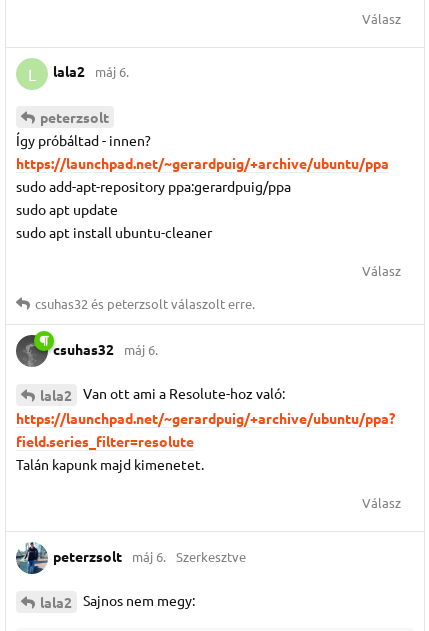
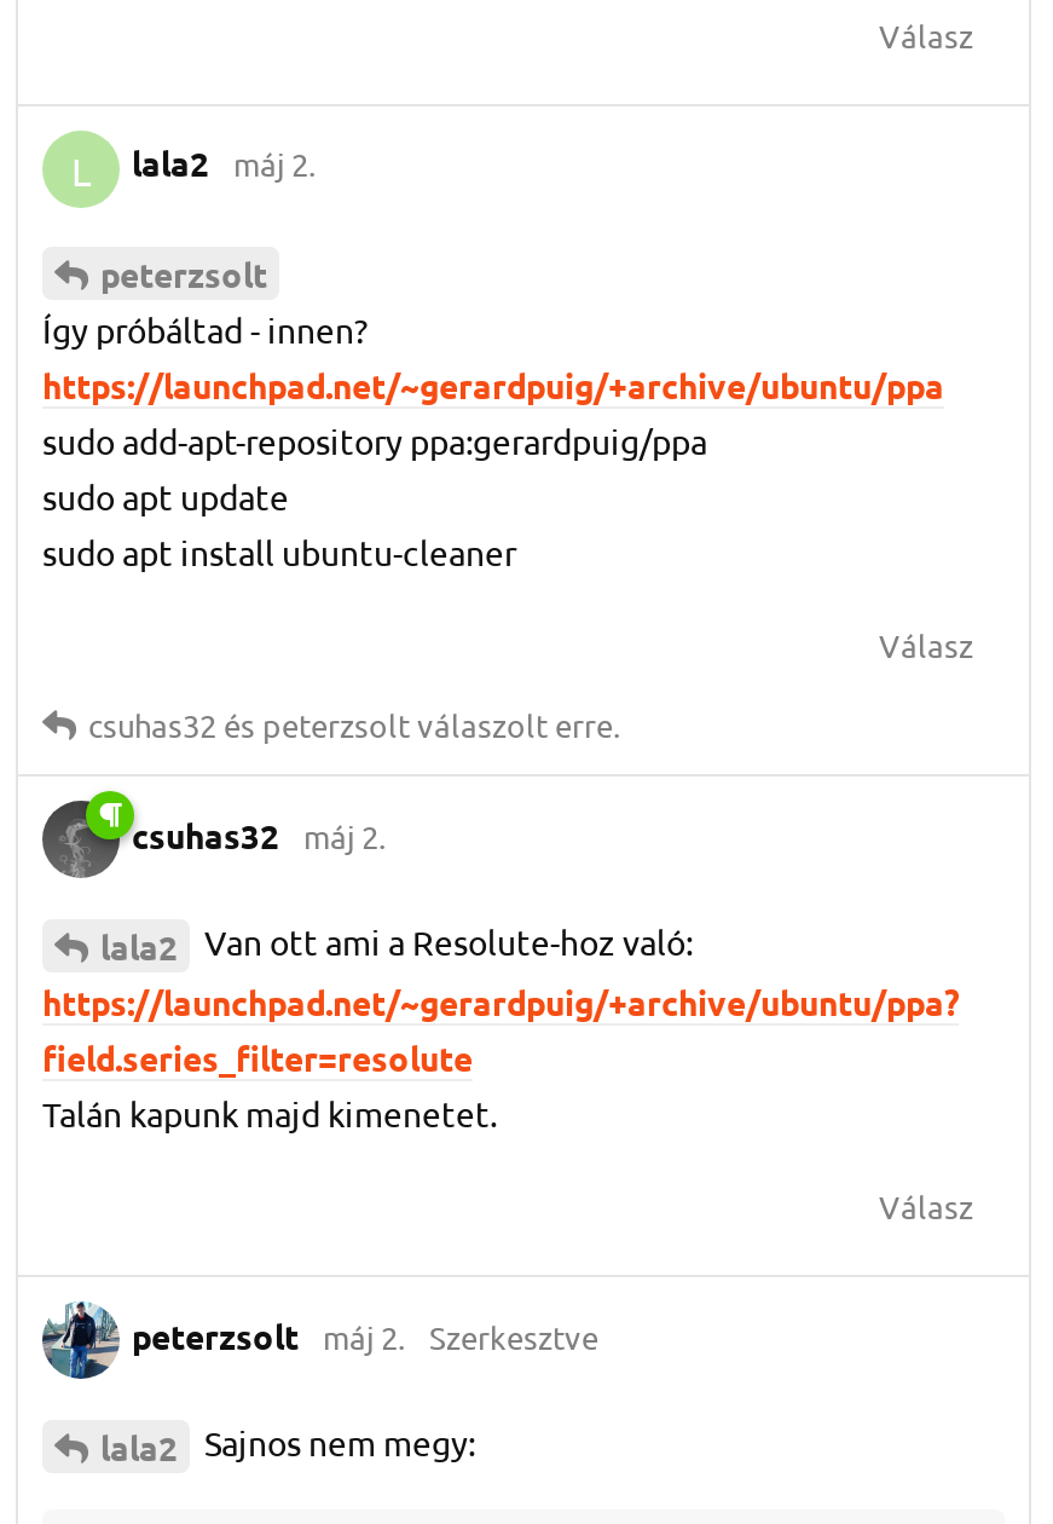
- L lala2 máj 6.
+ L lala2 máj 2.

- csuhas32 máj 6.
+ csuhas32 máj 2.

- peterzsolt máj 6. Szerkesztve
+ peterzsolt máj 2. Szerkesztve
